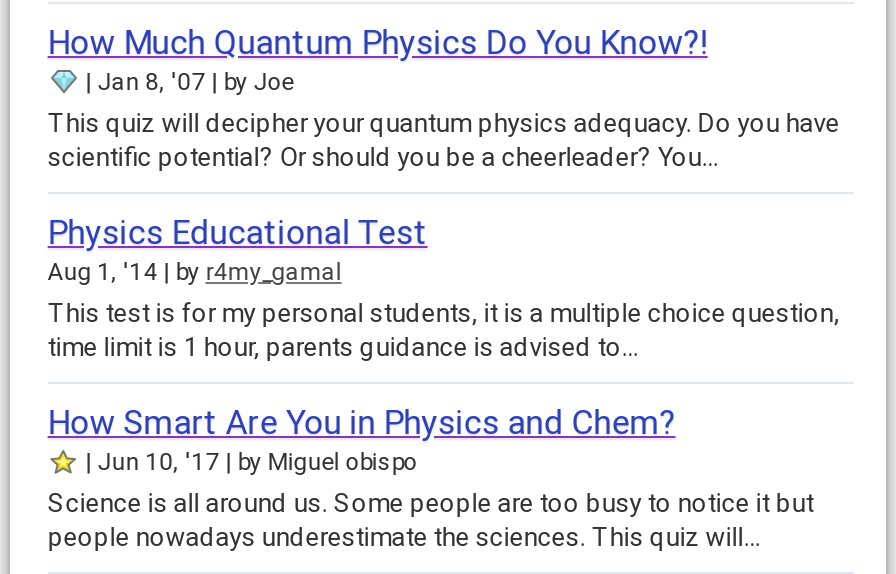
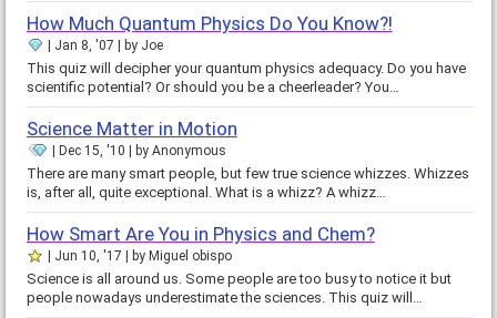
- Physics Educational Test
- Aug 1, '14
- by r4my_gamal
- This test is for my personal students, it is a multiple choice question,
- time limit is 1 hour, parents guidance is advised to…
+ Science Matter in Motion
+ Dec 15, '10
+ by Anonymous
+ There are many smart people, but few true science whizzes. Whizzes
+ is, after all, quite exceptional. What is a whizz? A whizz…
